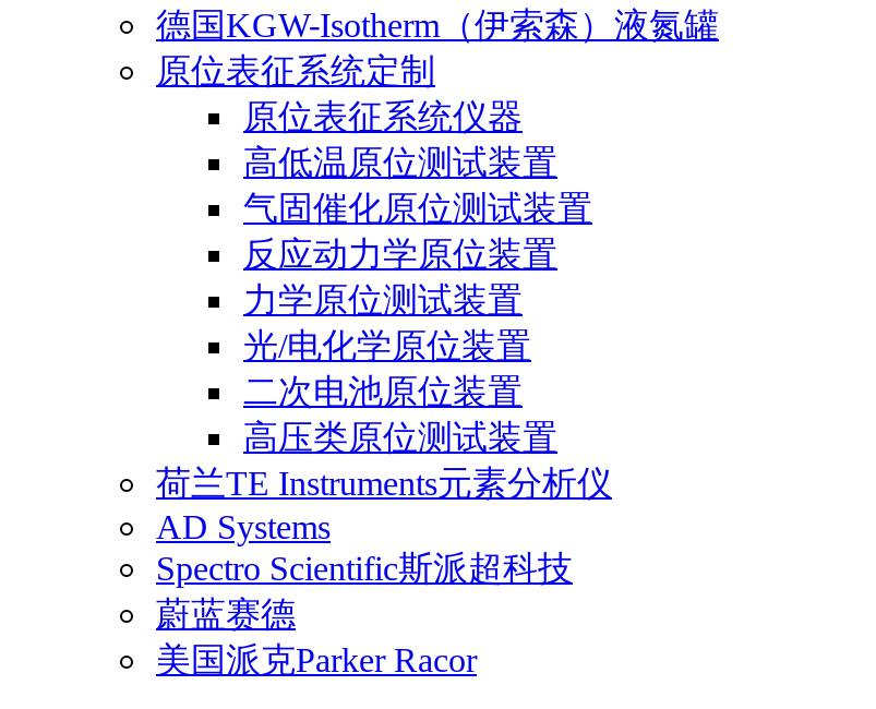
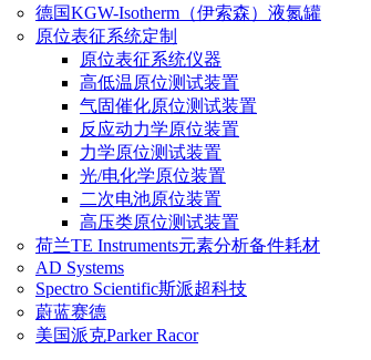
- 荷兰TE Instruments元素分析仪
+ 荷兰TE Instruments元素分析备件耗材
